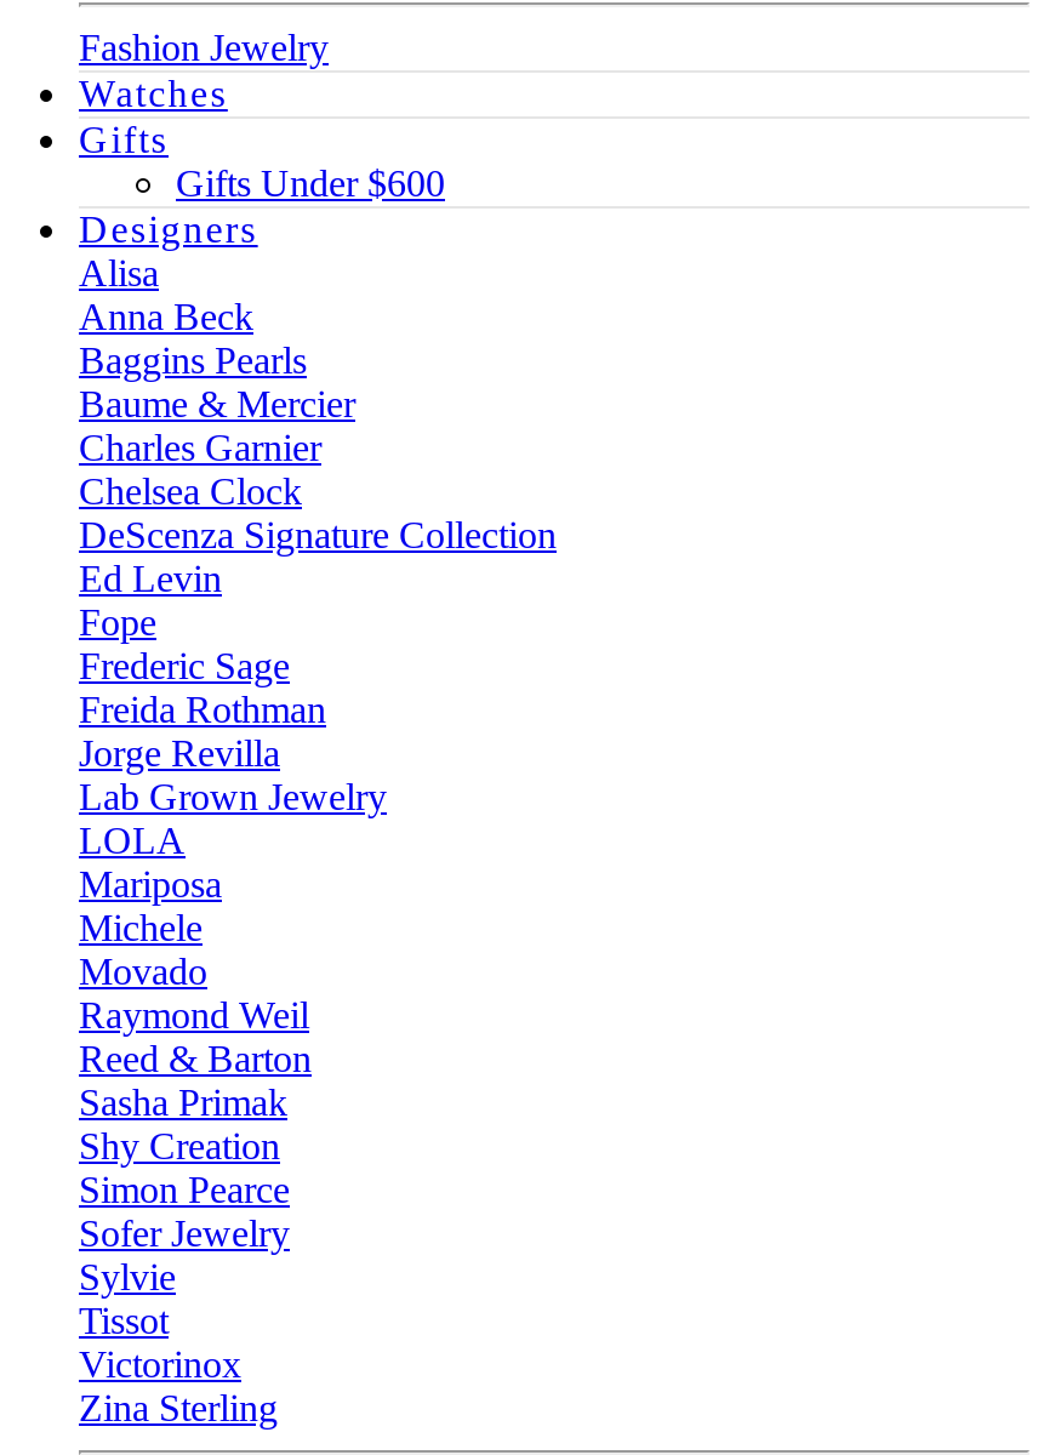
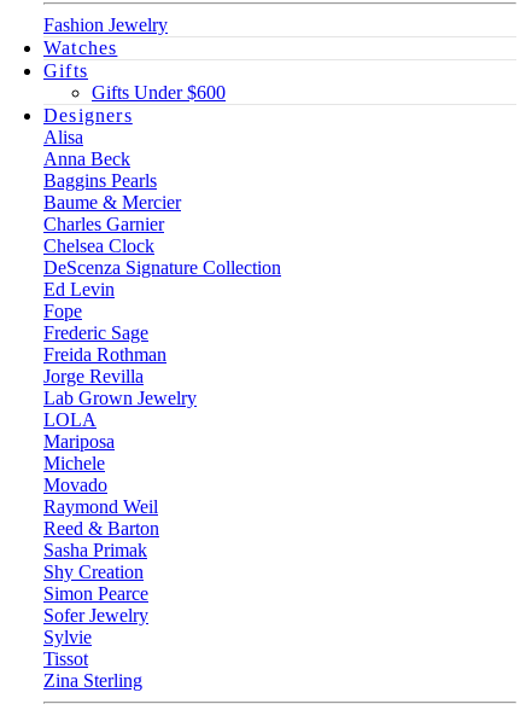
- Victorinox
